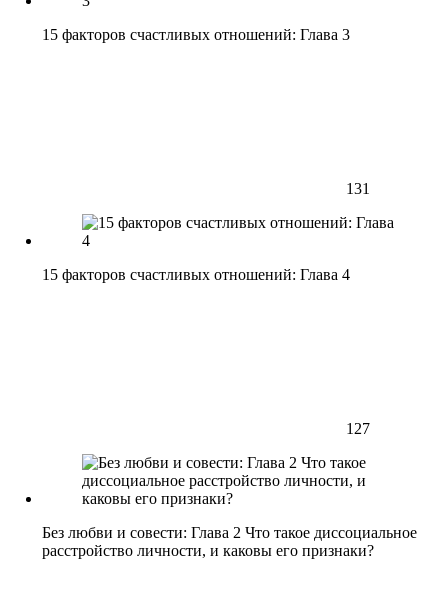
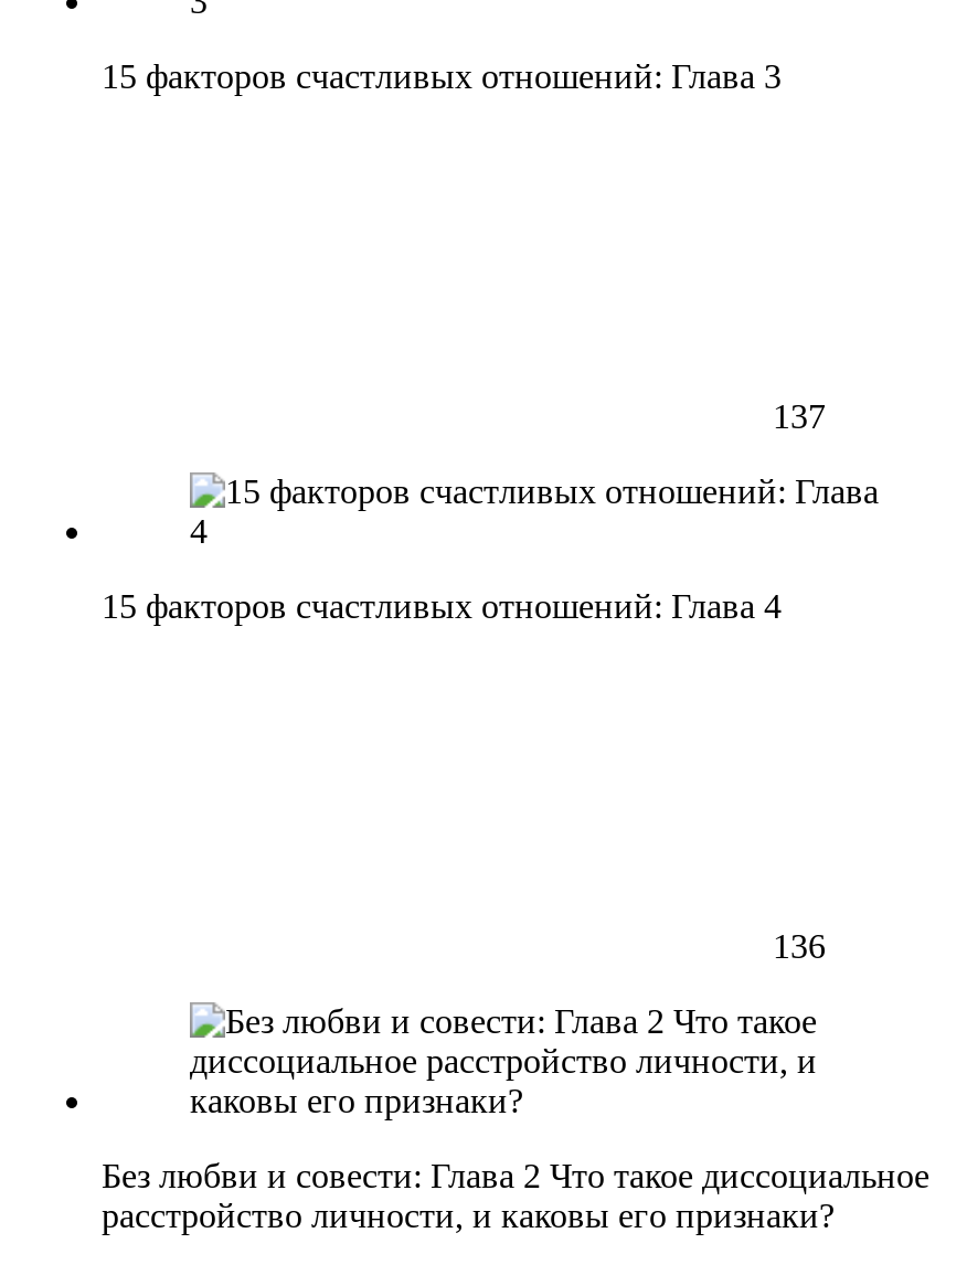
- 131
+ 137

- 127
+ 136
